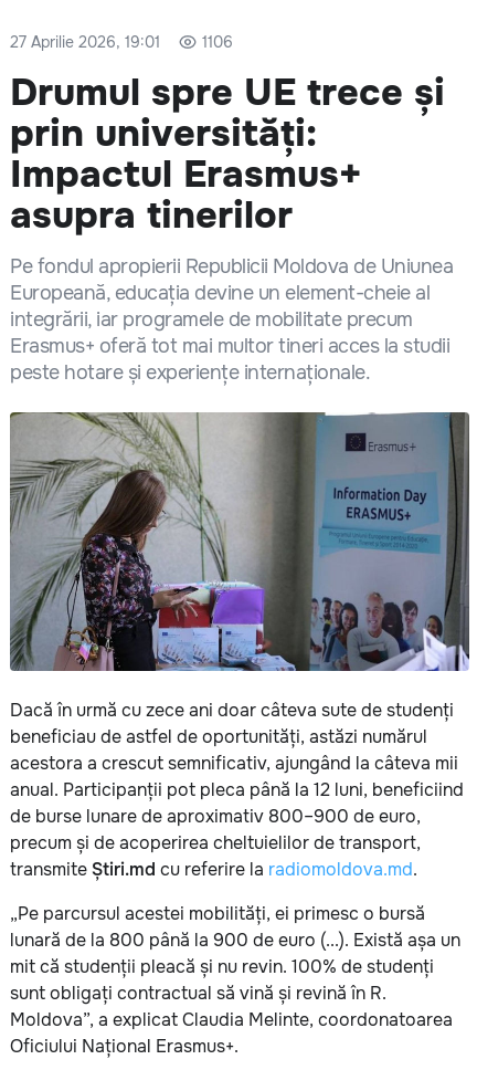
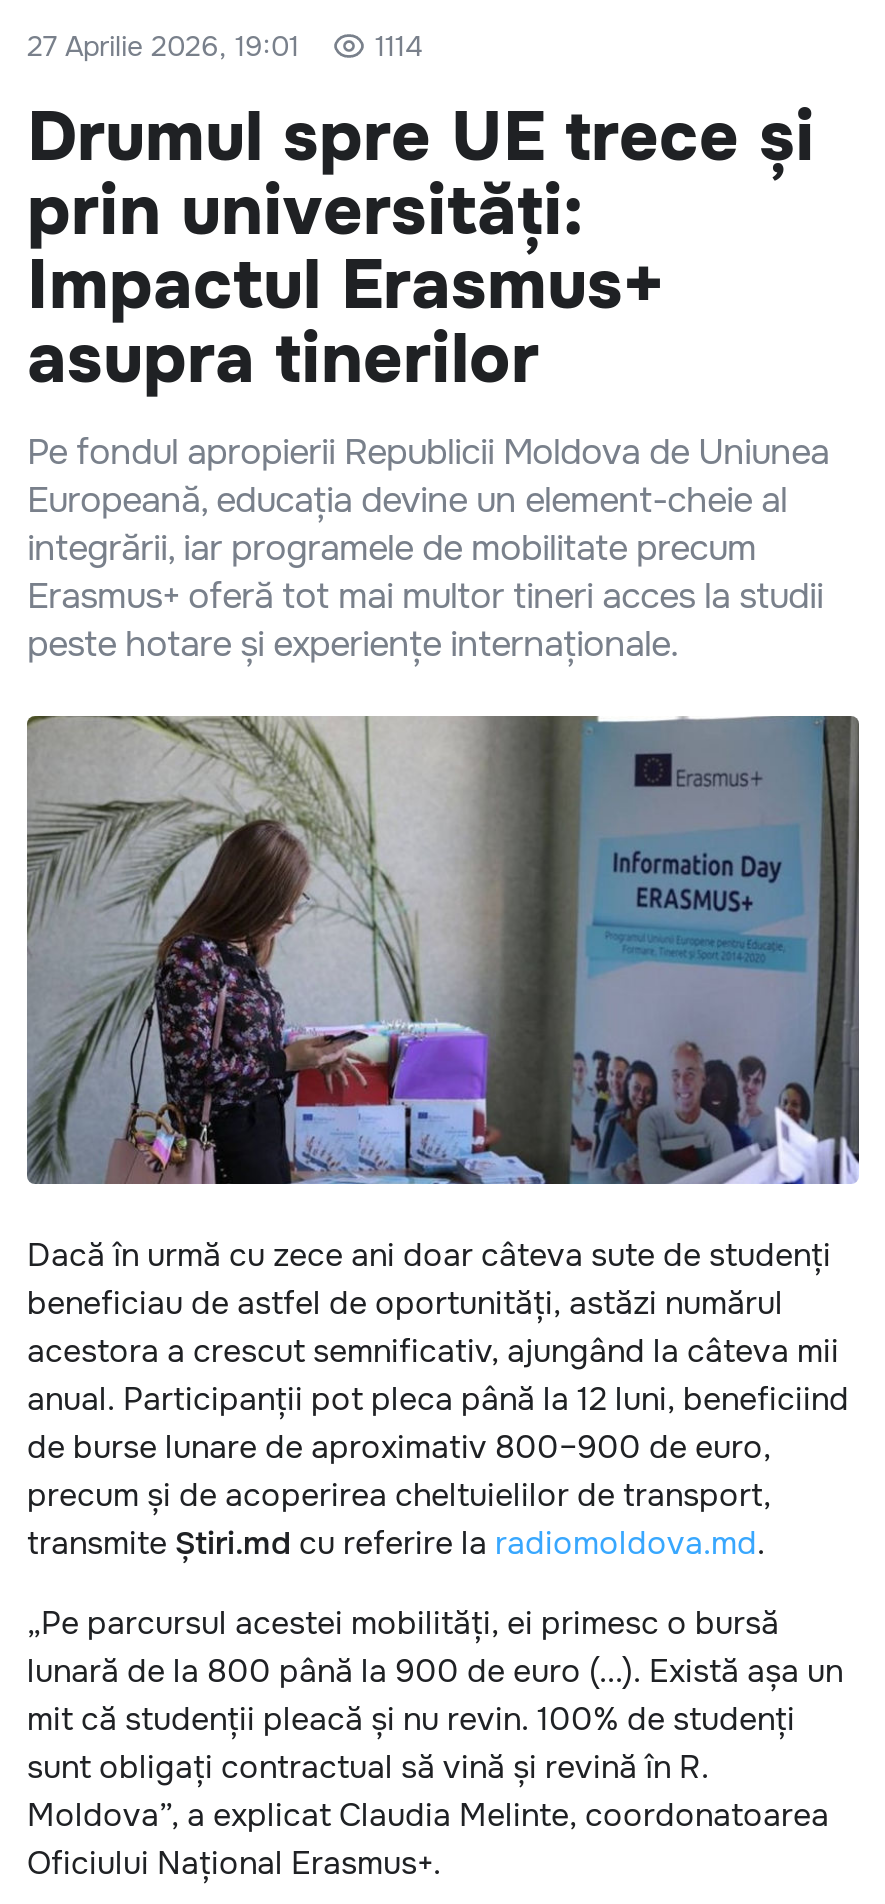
- 1106
+ 1114
